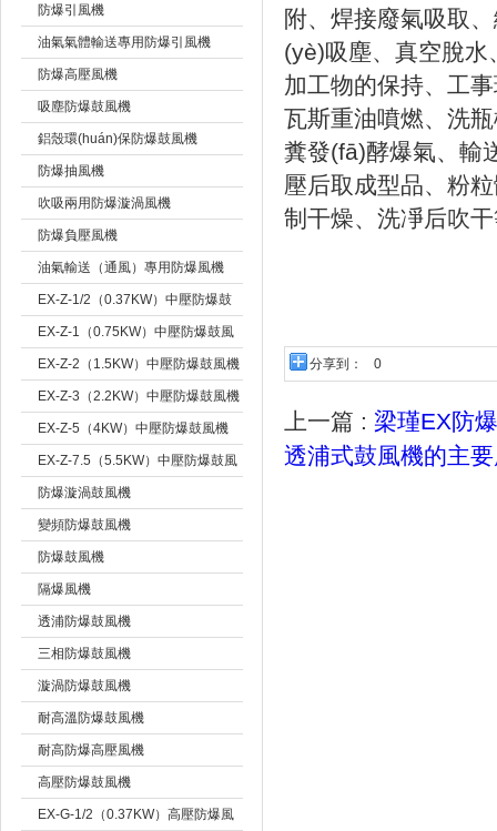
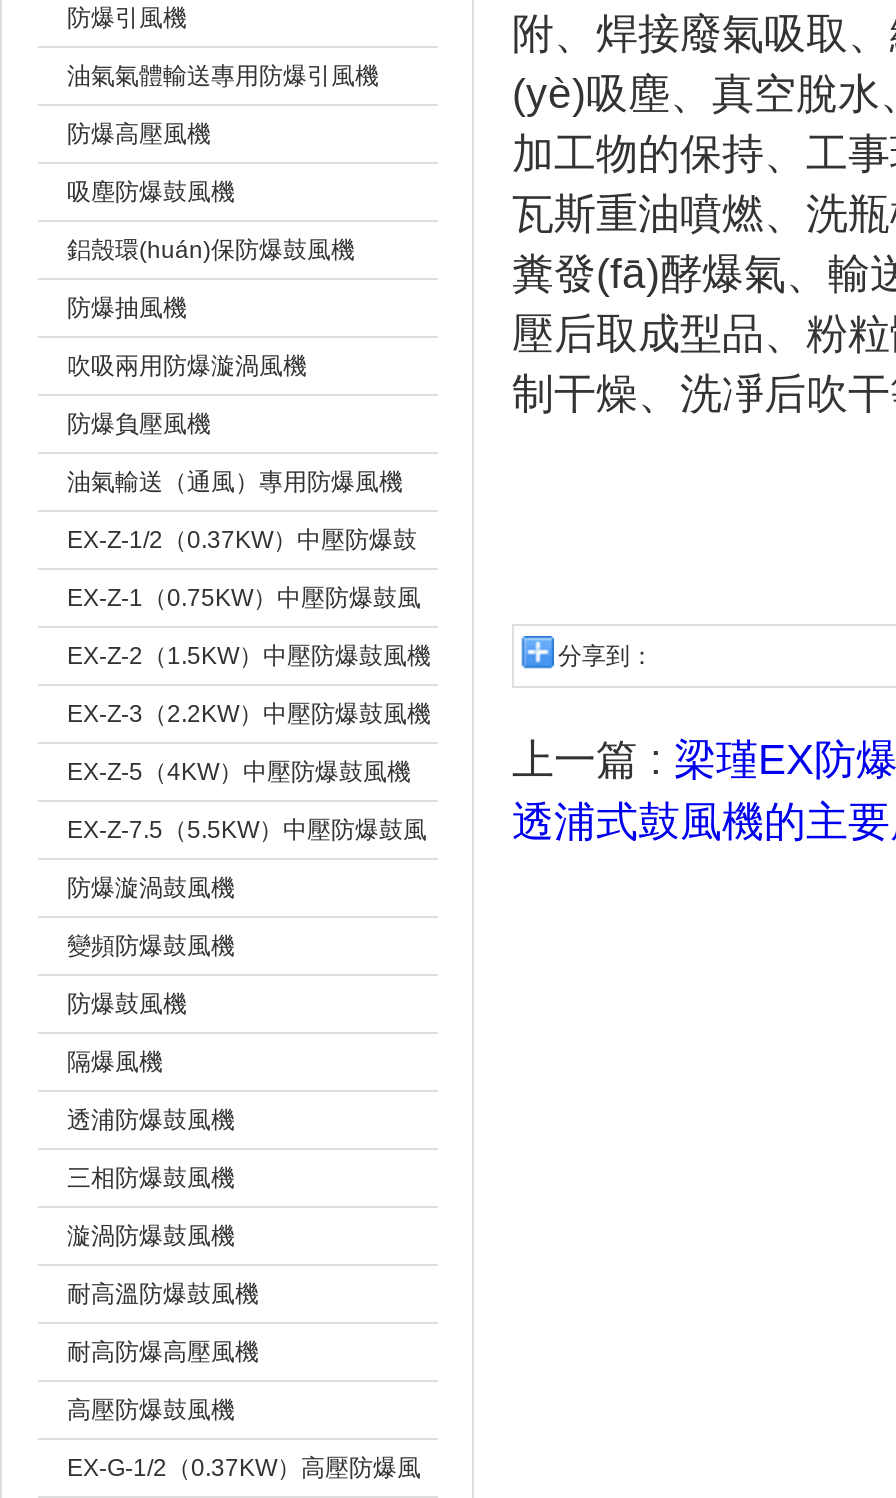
- 0
